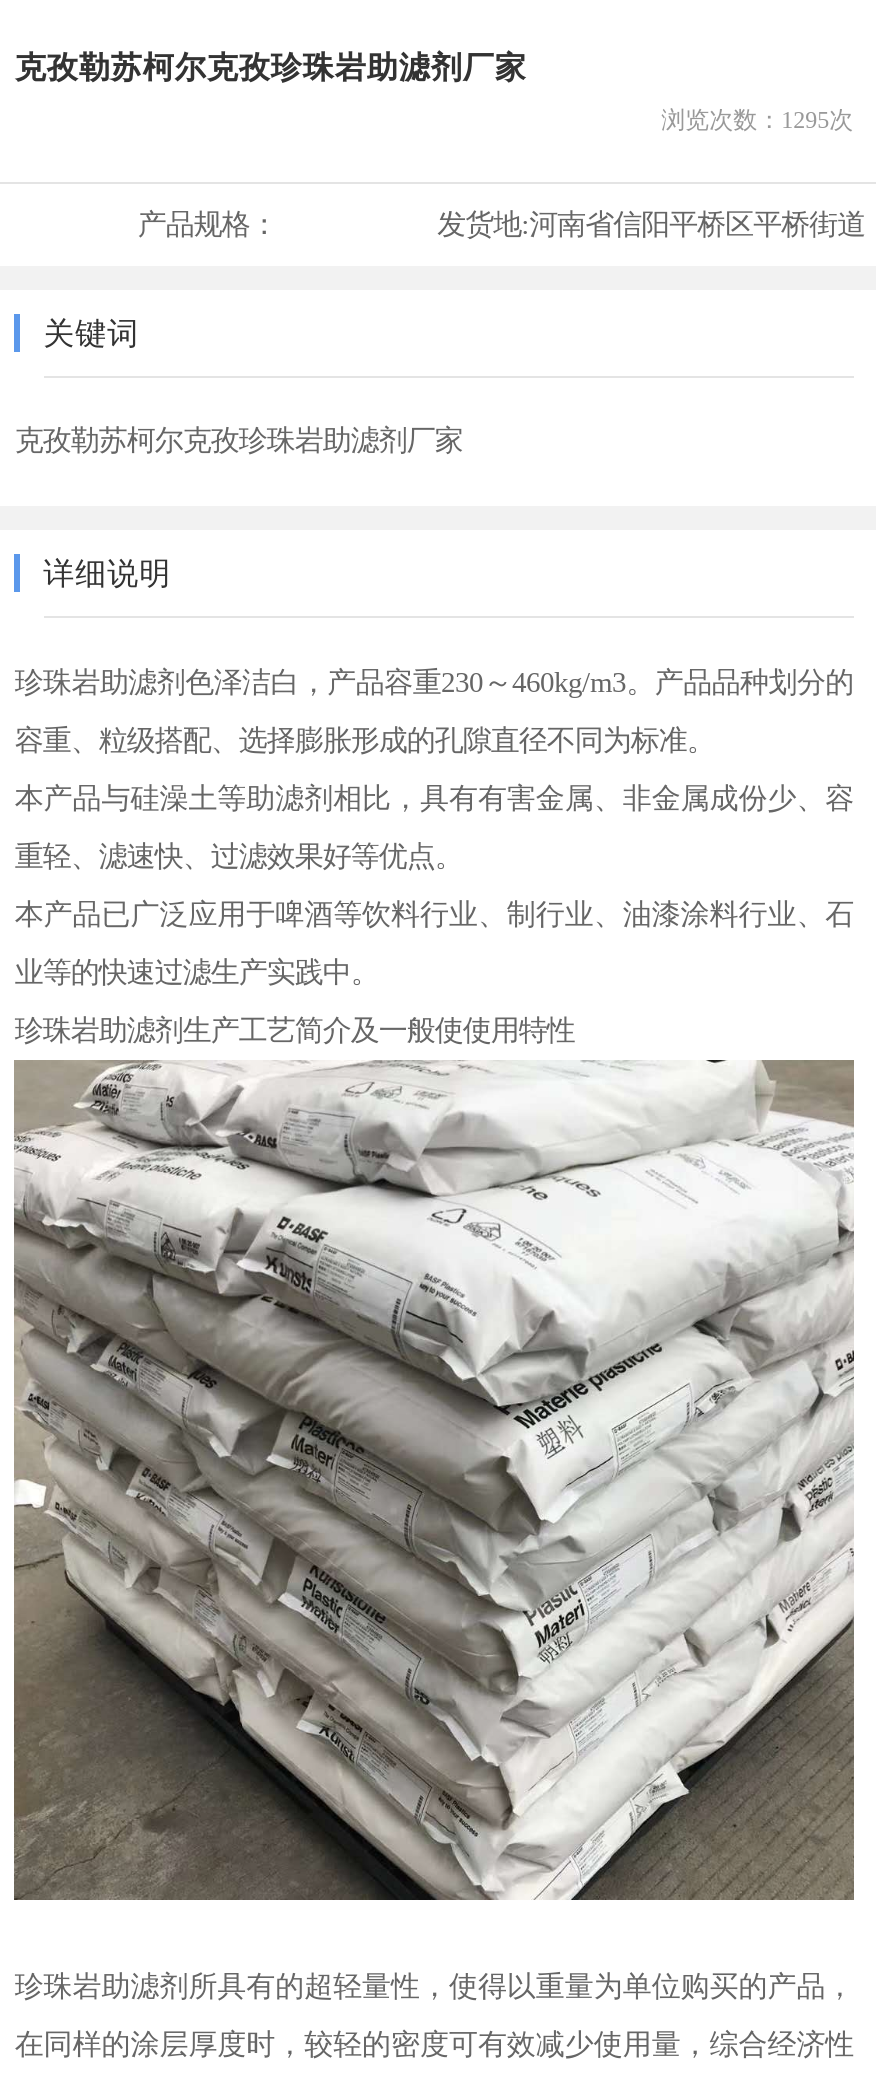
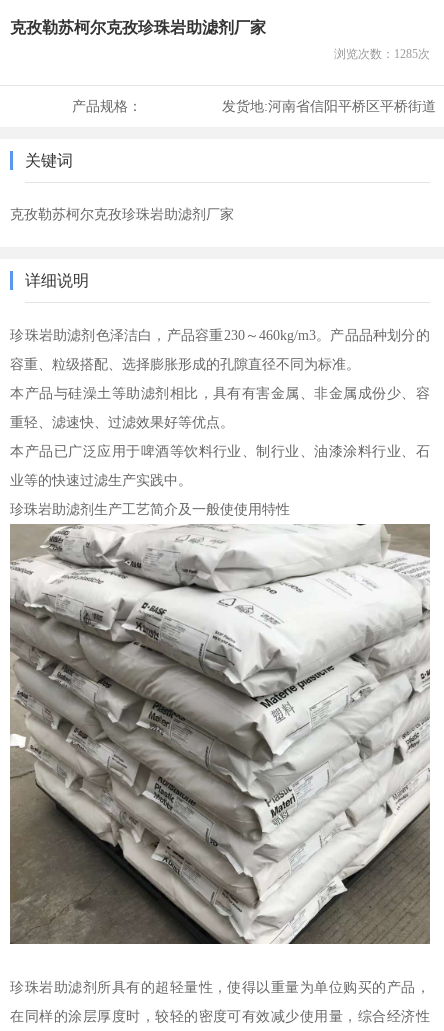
- 浏览次数：1295次
+ 浏览次数：1285次
